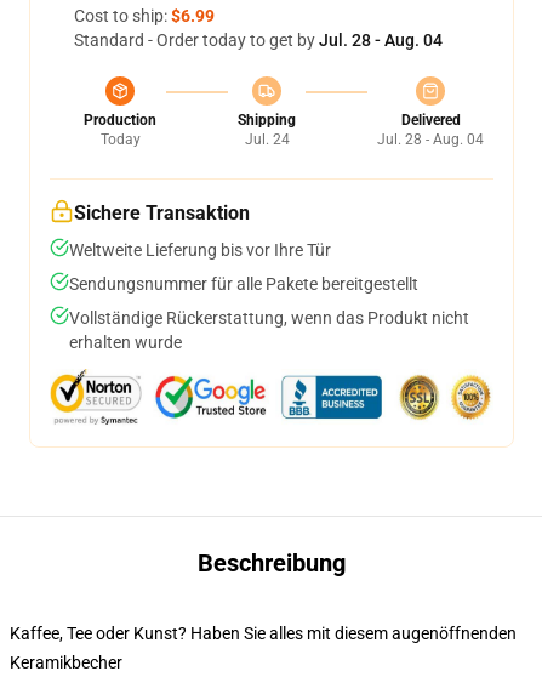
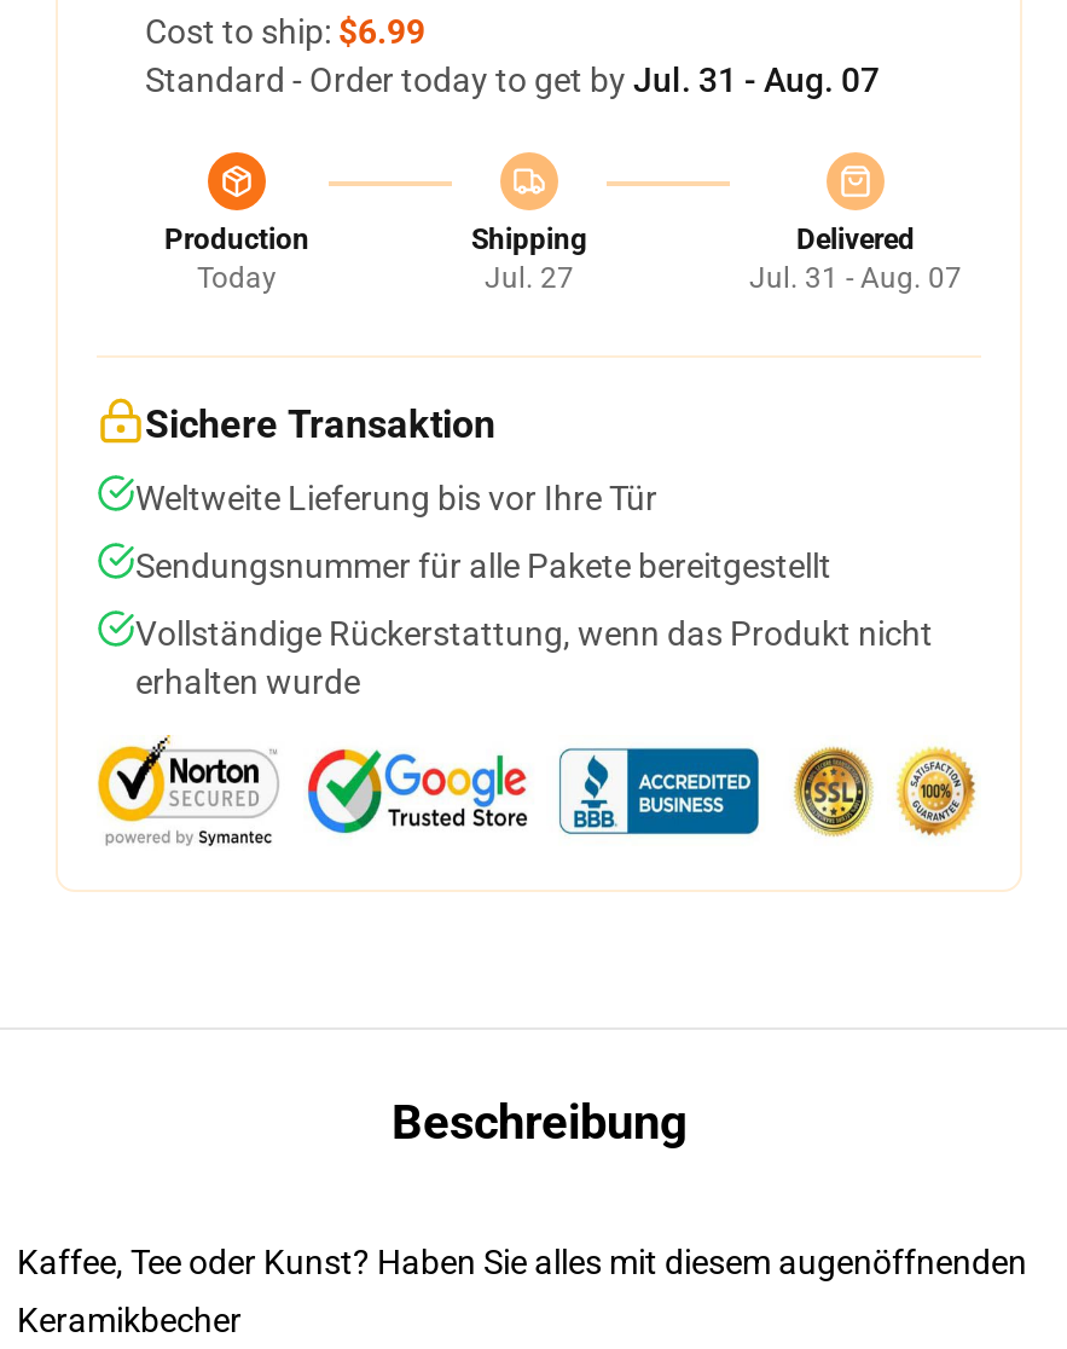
- Standard - Order today to get by Jul. 28 - Aug. 04
+ Standard - Order today to get by Jul. 31 - Aug. 07

- Jul. 24
+ Jul. 27

- Jul. 28 - Aug. 04
+ Jul. 31 - Aug. 07
